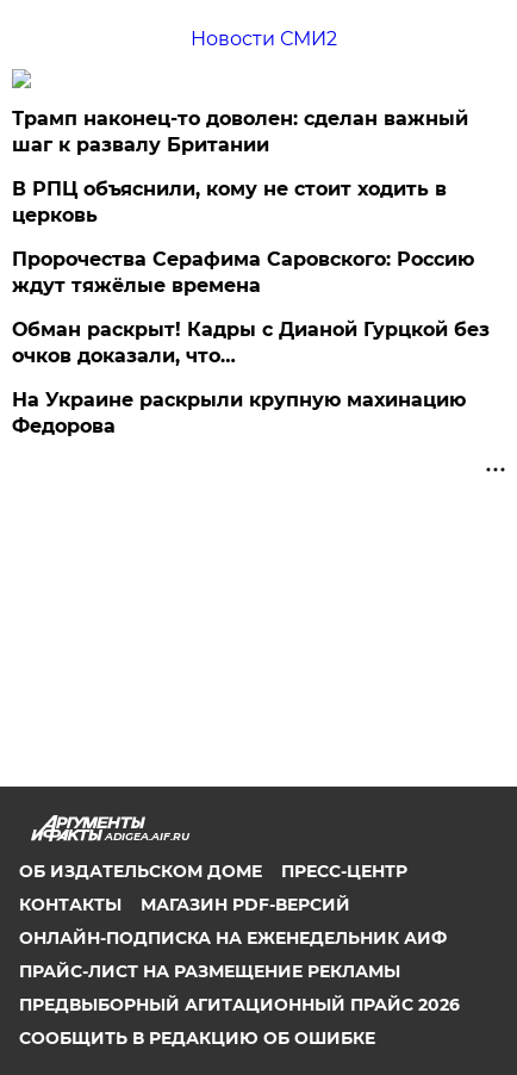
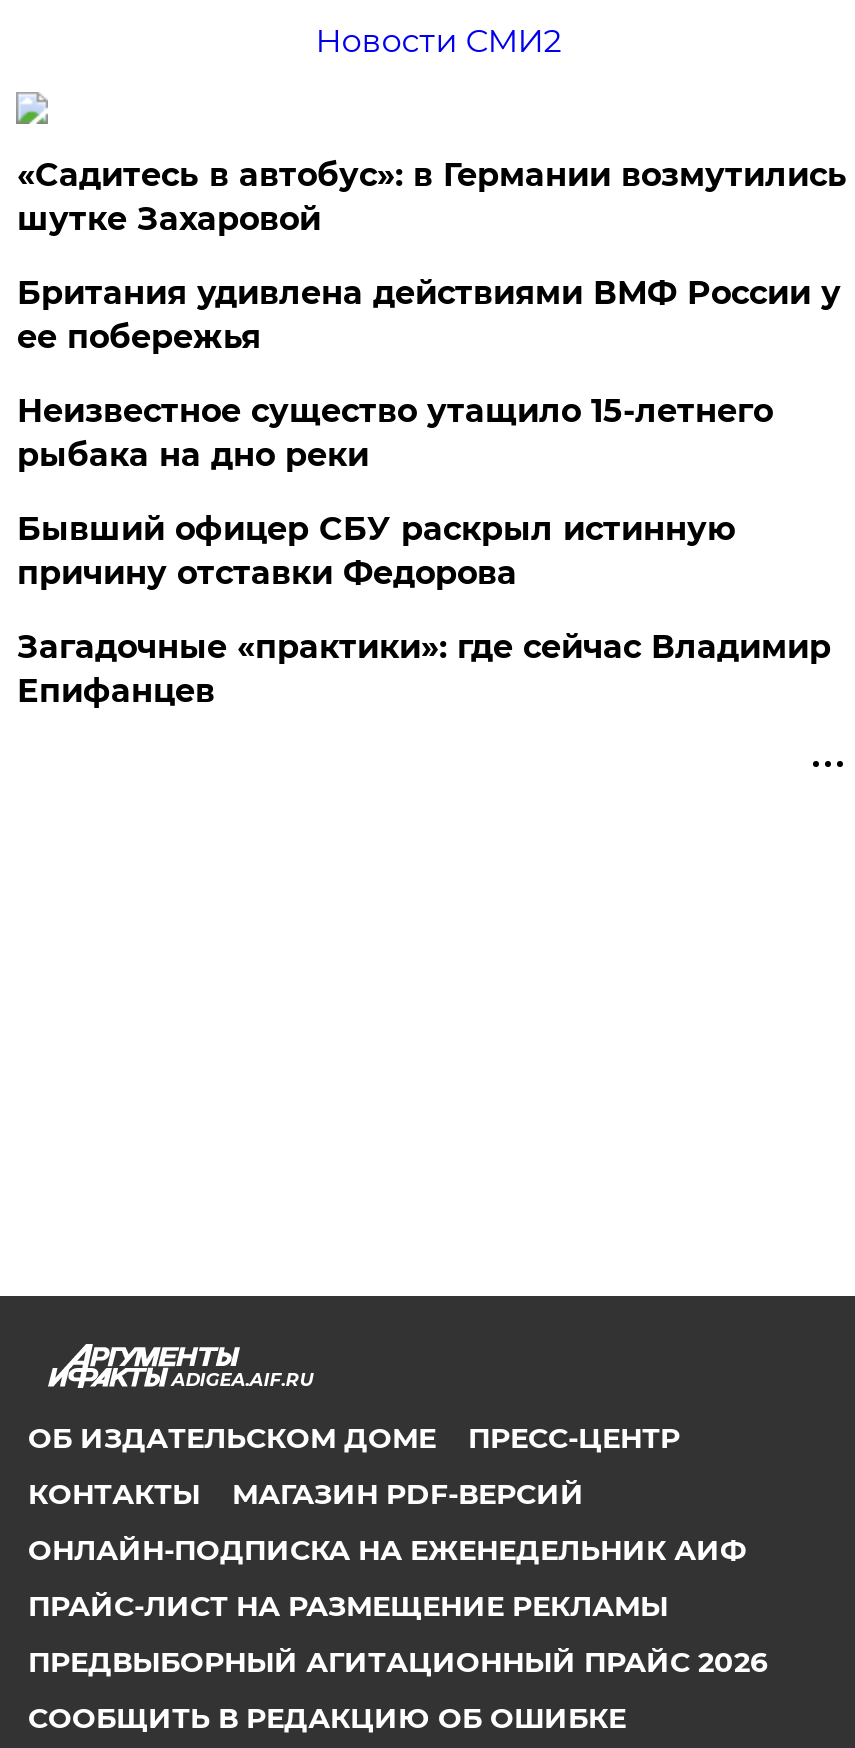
- Трамп наконец-то доволен: сделан важный
- шаг к развалу Британии
+ «Садитесь в автобус»: в Германии возмутились
+ шутке Захаровой

- В РПЦ объяснили, кому не стоит ходить в
- церковь
+ Британия удивлена действиями ВМФ России у
+ ее побережья

- Пророчества Серафима Саровского: Россию
- ждут тяжёлые времена
+ Неизвестное существо утащило 15-летнего
+ рыбака на дно реки

- Обман раскрыт! Кадры с Дианой Гурцкой без
- очков доказали, что…
+ Бывший офицер СБУ раскрыл истинную
+ причину отставки Федорова

- На Украине раскрыли крупную махинацию
- Федорова
+ Загадочные «практики»: где сейчас Владимир
+ Епифанцев
